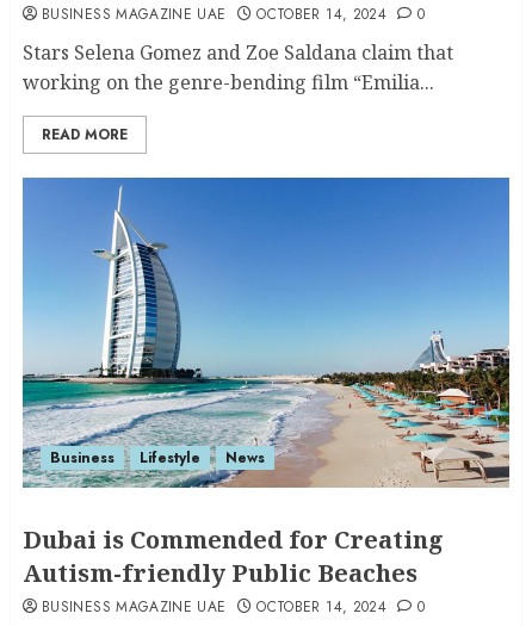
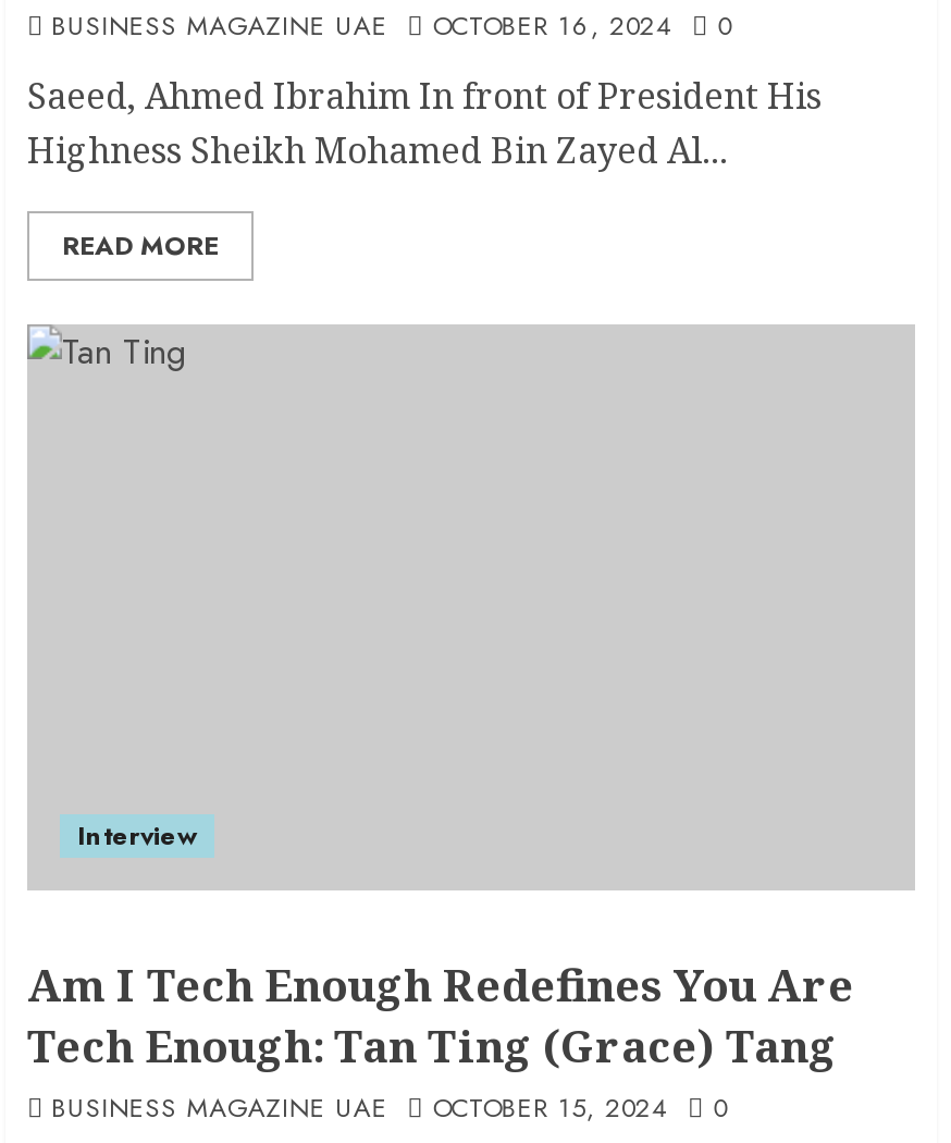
- BUSINESS MAGAZINE UAE OCTOBER 14, 2024 0
+ BUSINESS MAGAZINE UAE OCTOBER 16, 2024 0

- Stars Selena Gomez and Zoe Saldana claim that
- working on the genre-bending film “Emilia...
+ Saeed, Ahmed Ibrahim In front of President His
+ Highness Sheikh Mohamed Bin Zayed Al...

- [image]

- Business
- Lifestyle
- News
+ Interview

- Dubai is Commended for Creating
- Autism-friendly Public Beaches
+ Am I Tech Enough Redefines You Are
+ Tech Enough: Tan Ting (Grace) Tang

- BUSINESS MAGAZINE UAE OCTOBER 14, 2024 0
+ BUSINESS MAGAZINE UAE OCTOBER 15, 2024 0
